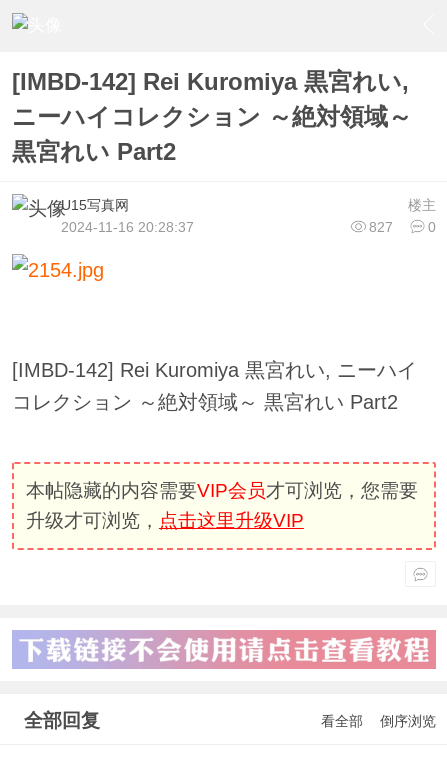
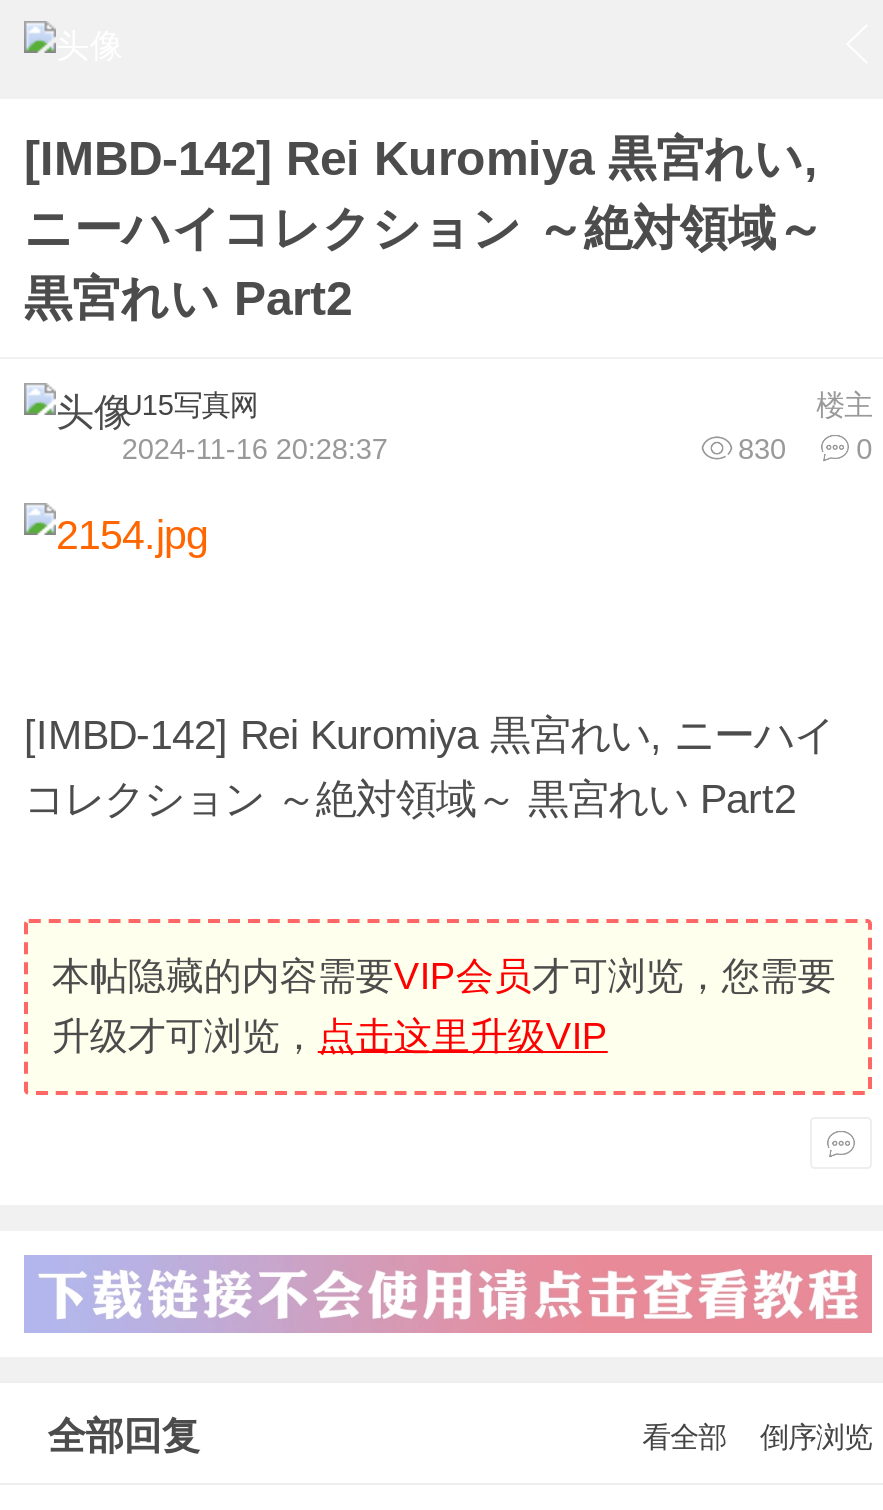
- 827 0
+ 830 0
